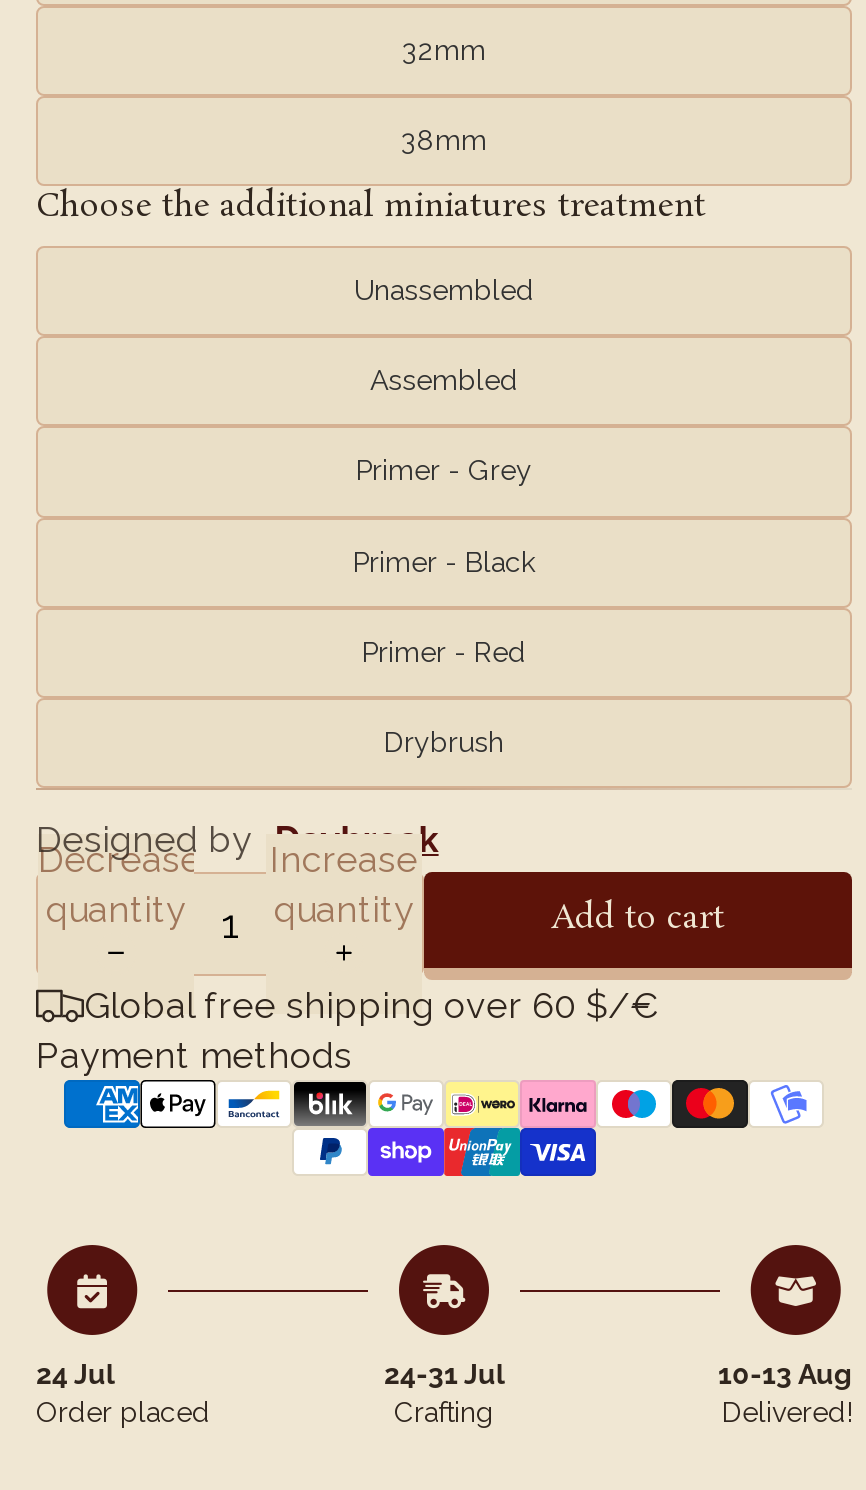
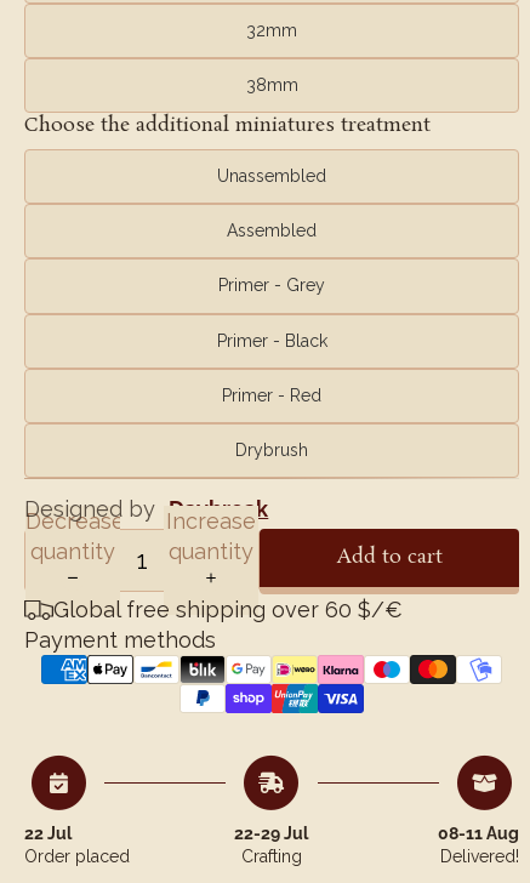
- 24 Jul
+ 22 Jul

- 24-31 Jul
+ 22-29 Jul

- 10-13 Aug
+ 08-11 Aug
